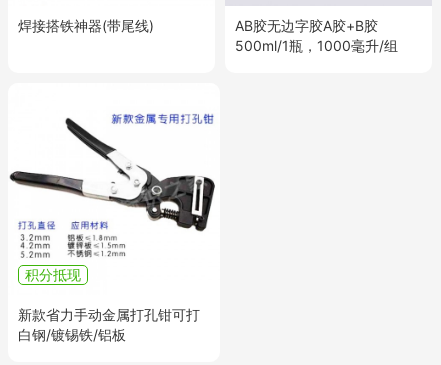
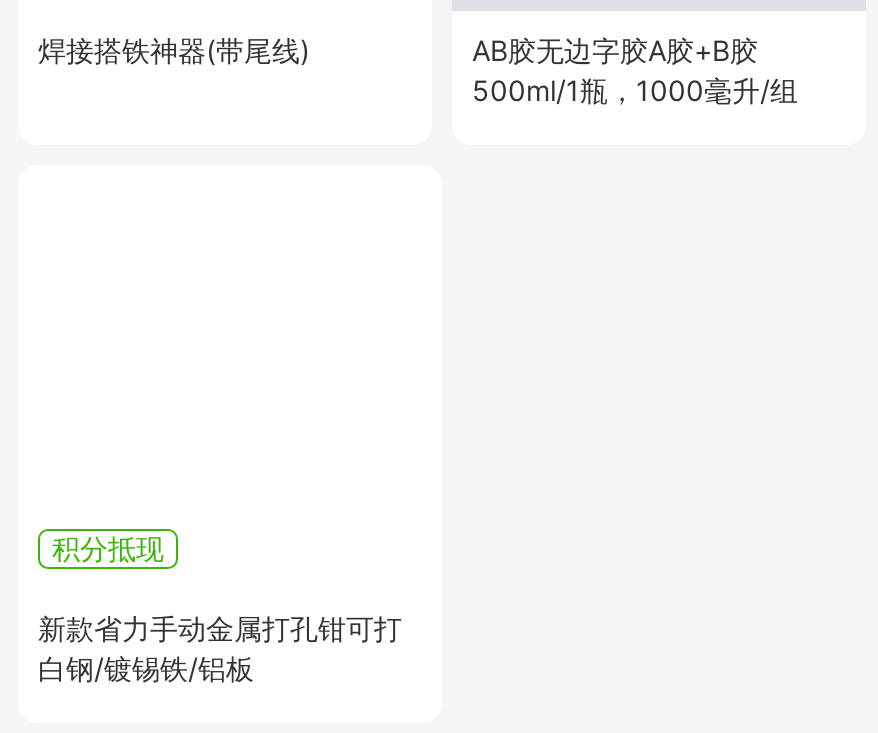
- [image]
